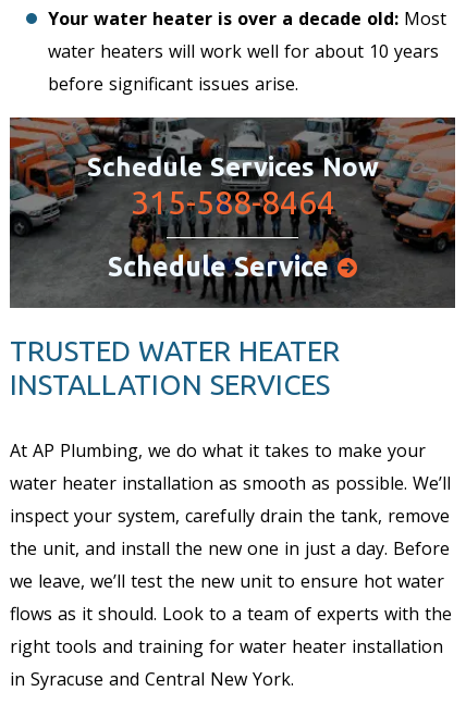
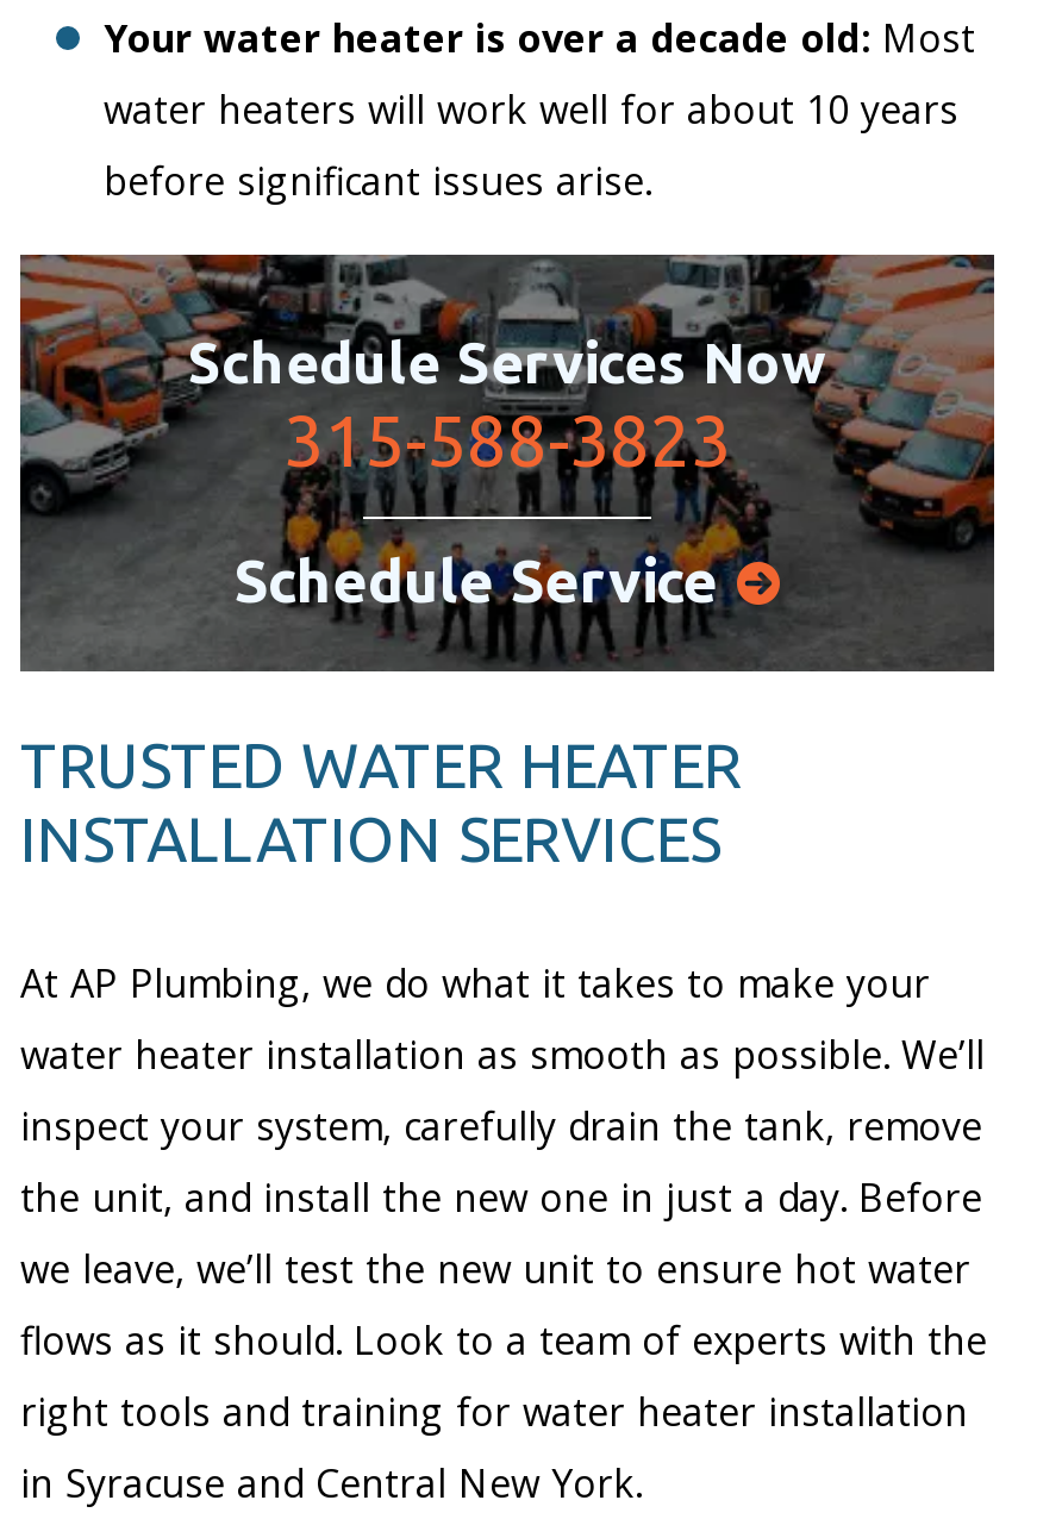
- 315-588-8464
+ 315-588-3823
